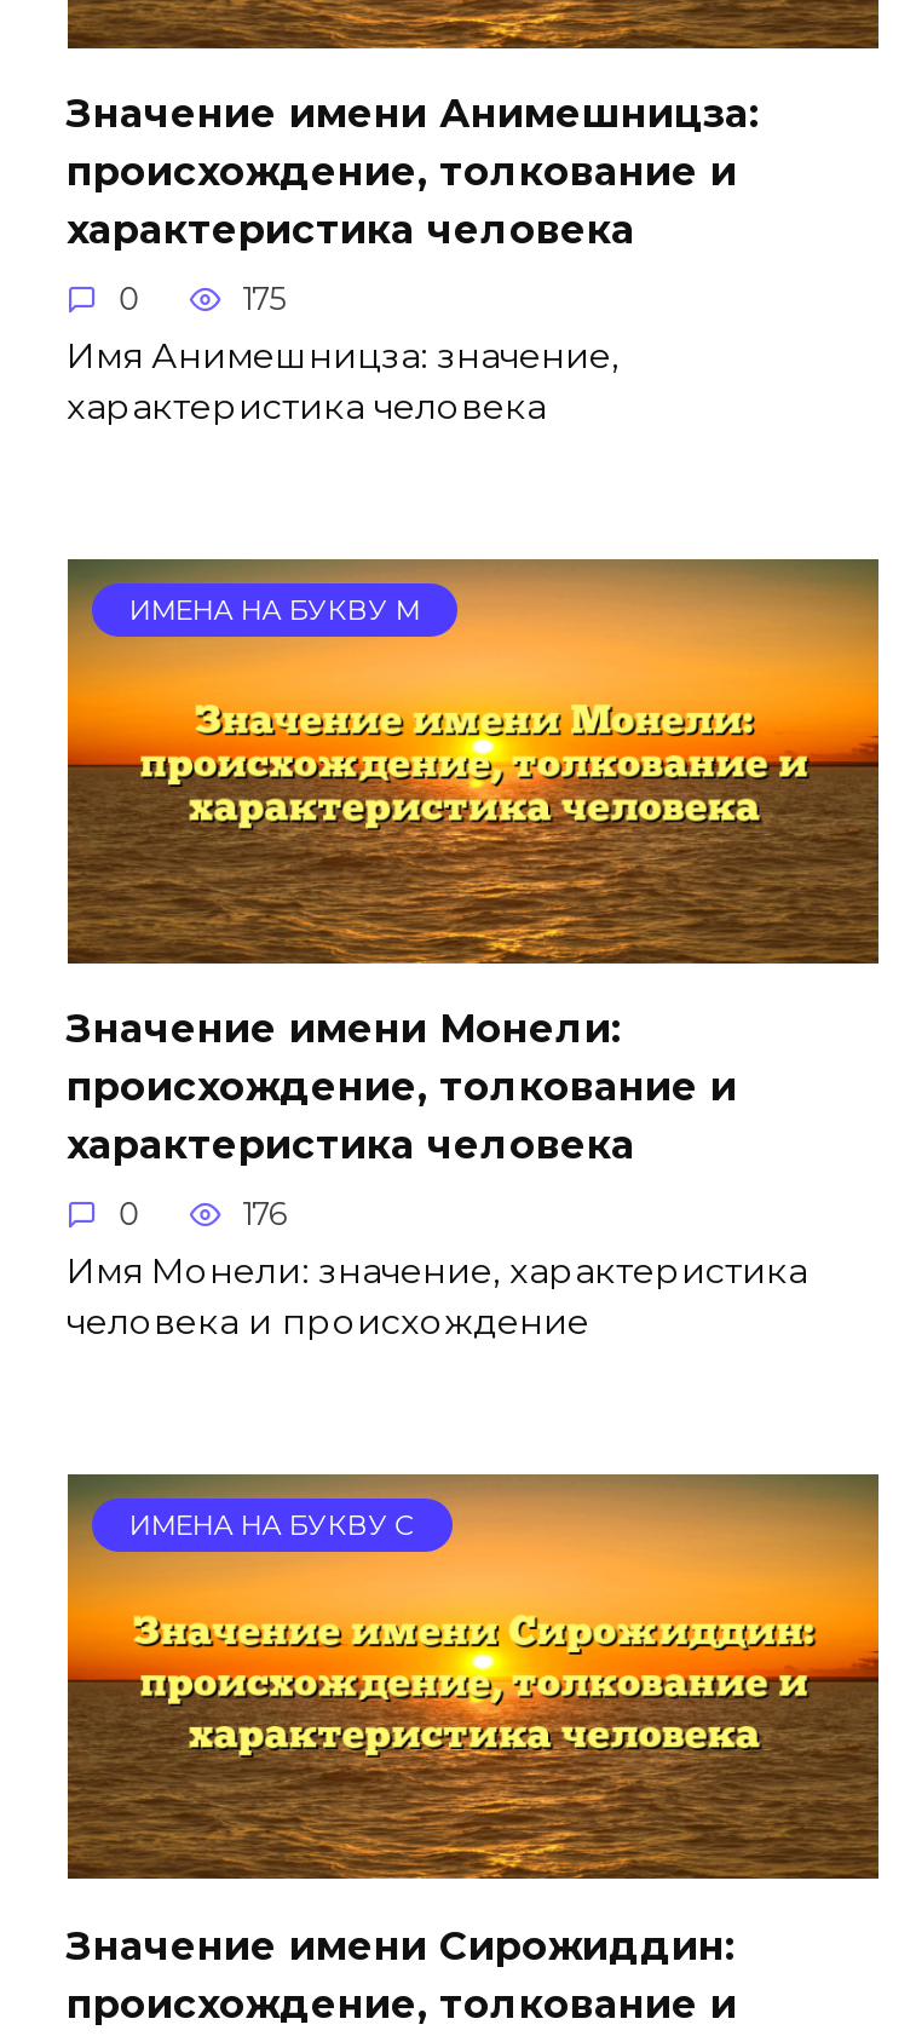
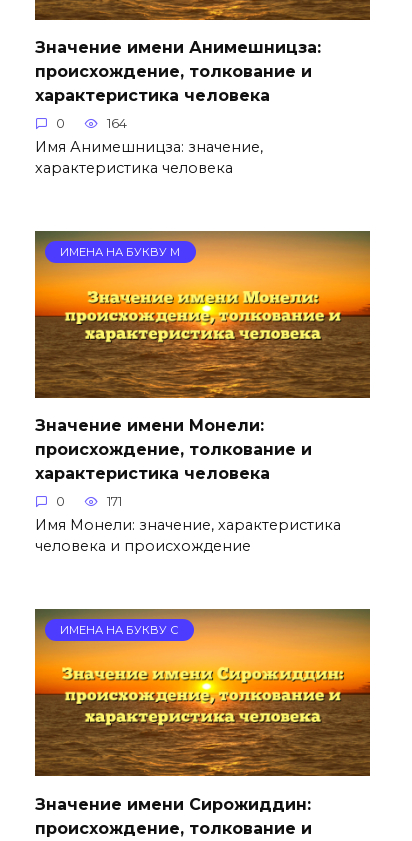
- 175
+ 164

- 176
+ 171
